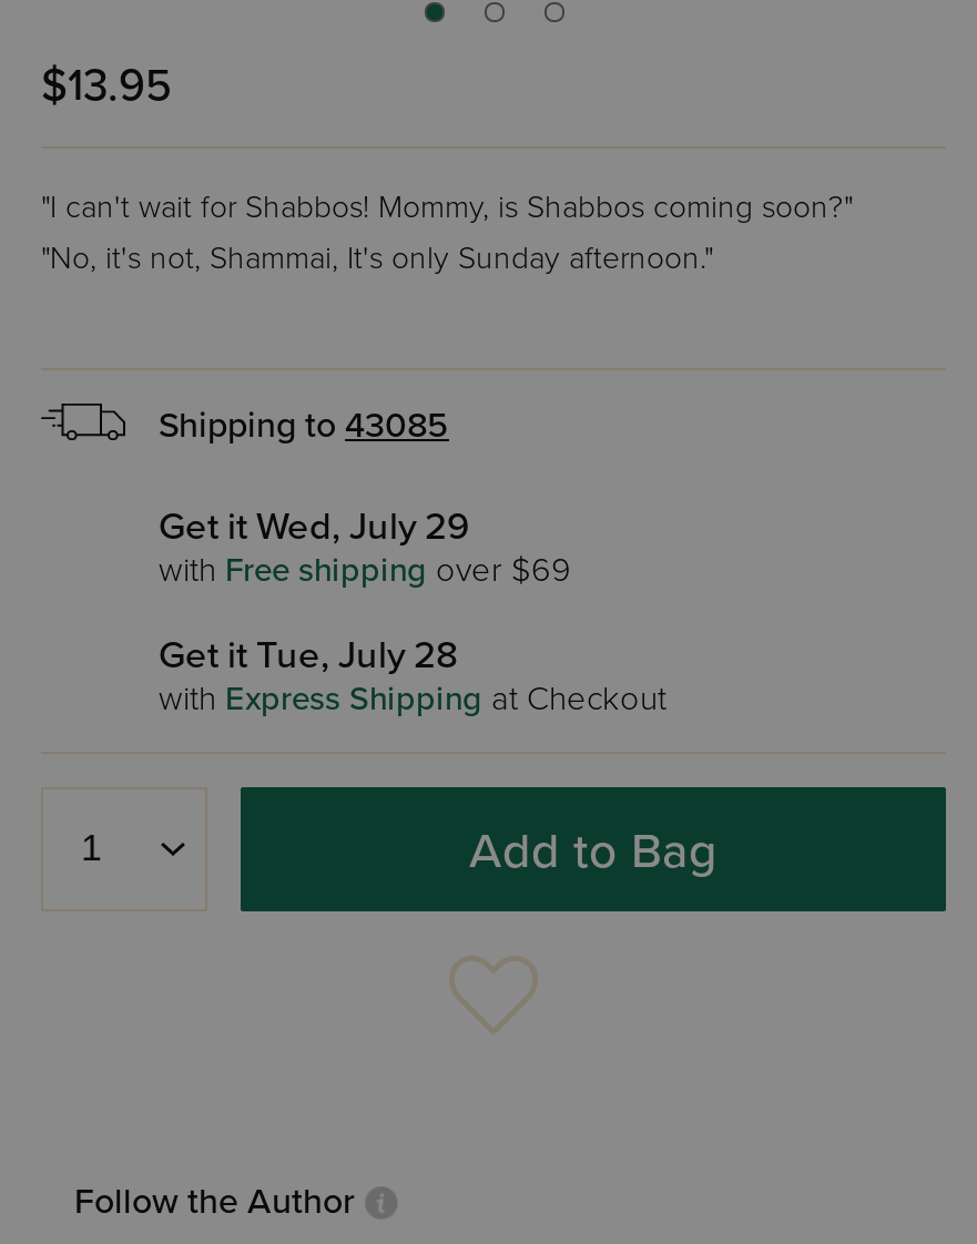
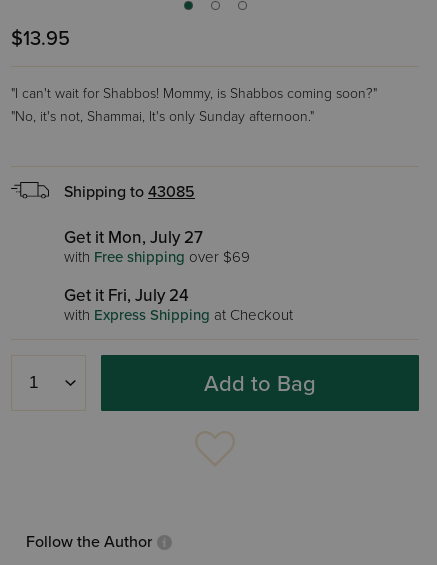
- Get it Wed, July 29
+ Get it Mon, July 27

- Get it Tue, July 28
+ Get it Fri, July 24
